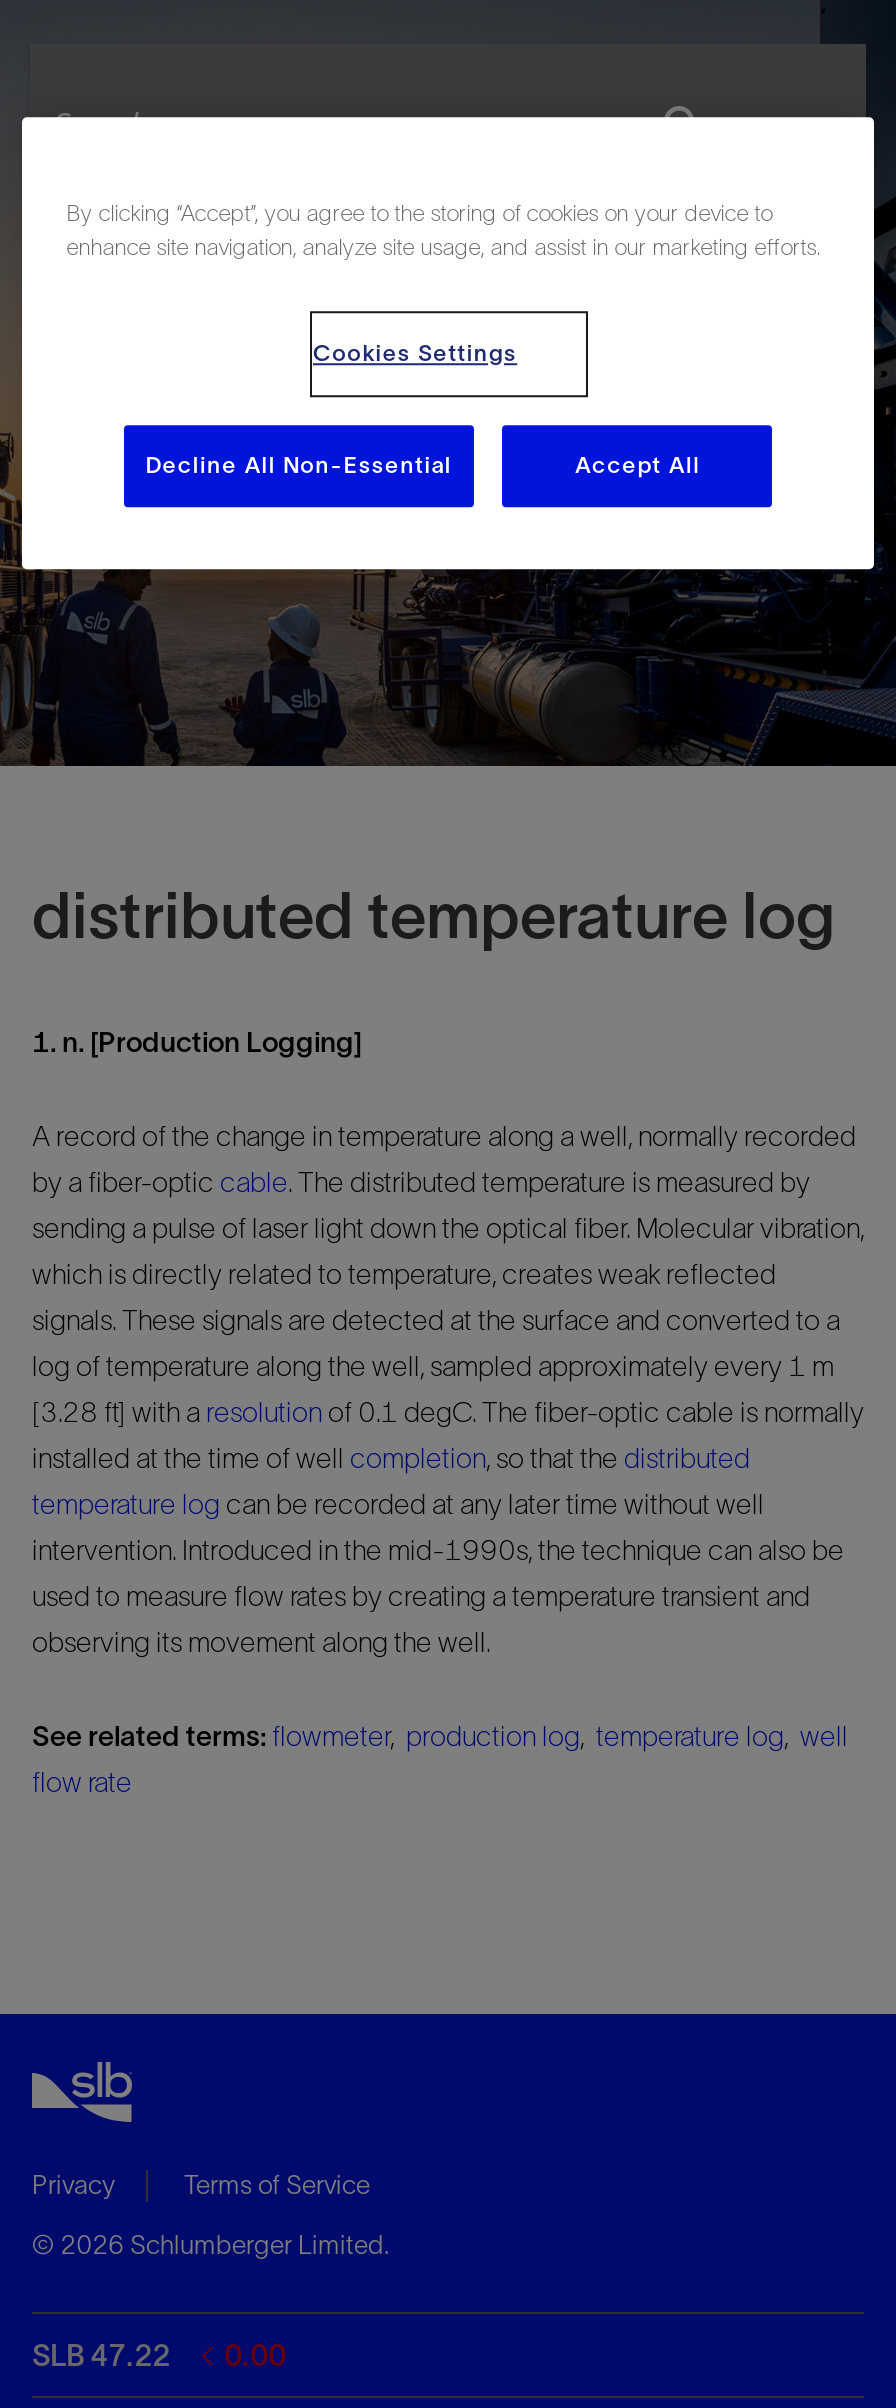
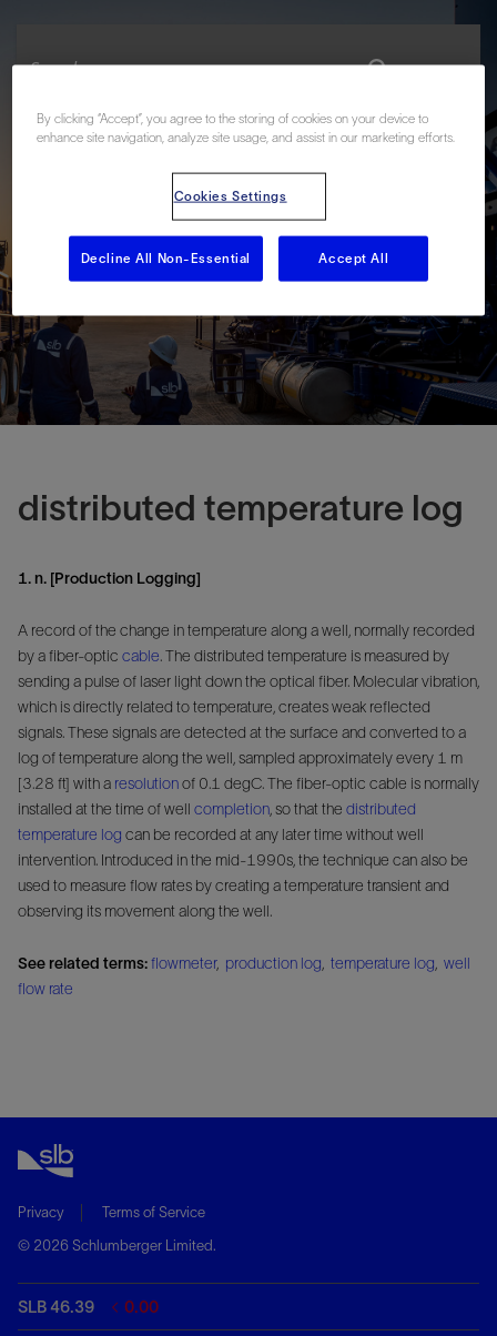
- SLB 47.22
+ SLB 46.39
